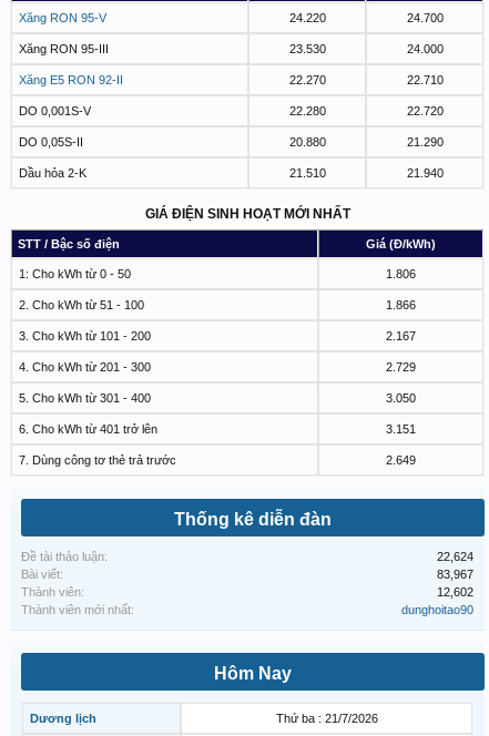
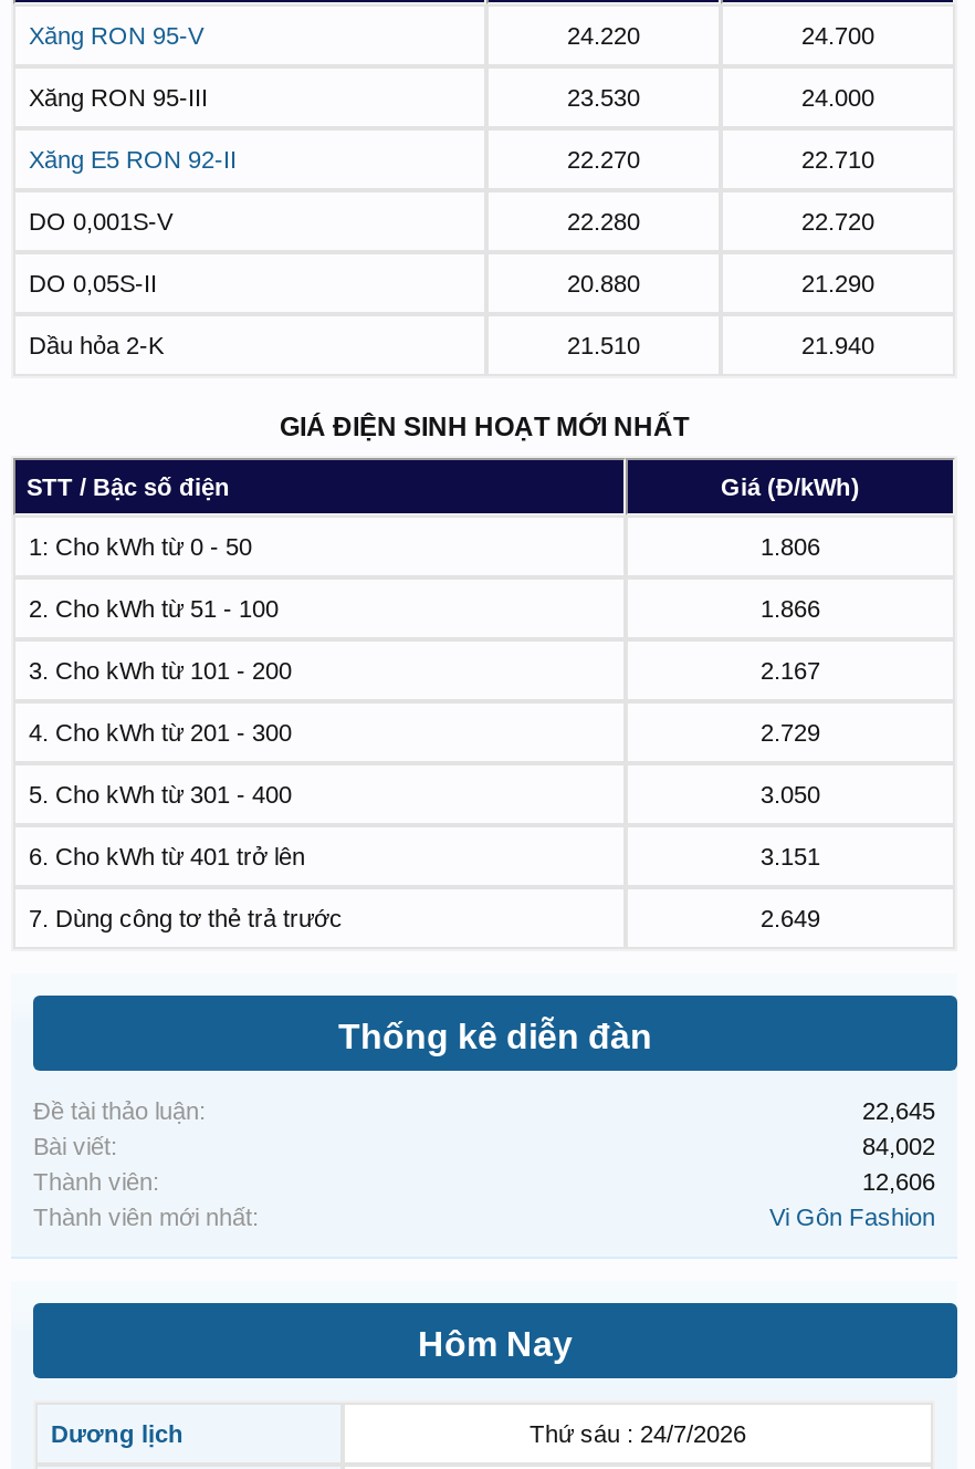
- 22,624
+ 22,645

- 83,967
+ 84,002

- 12,602
+ 12,606

- dunghoitao90
+ Vi Gôn Fashion

- Thứ ba : 21/7/2026
+ Thứ sáu : 24/7/2026
